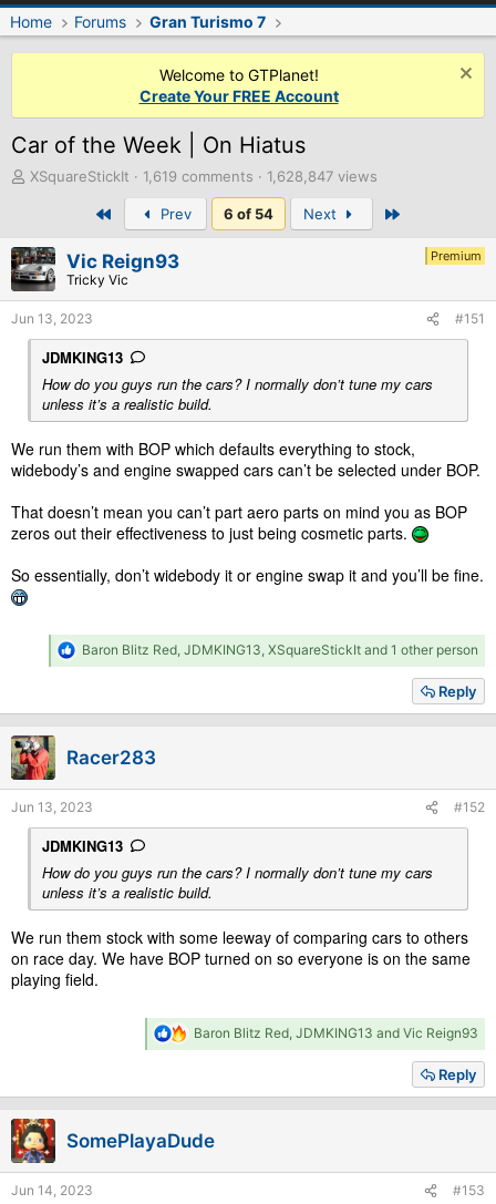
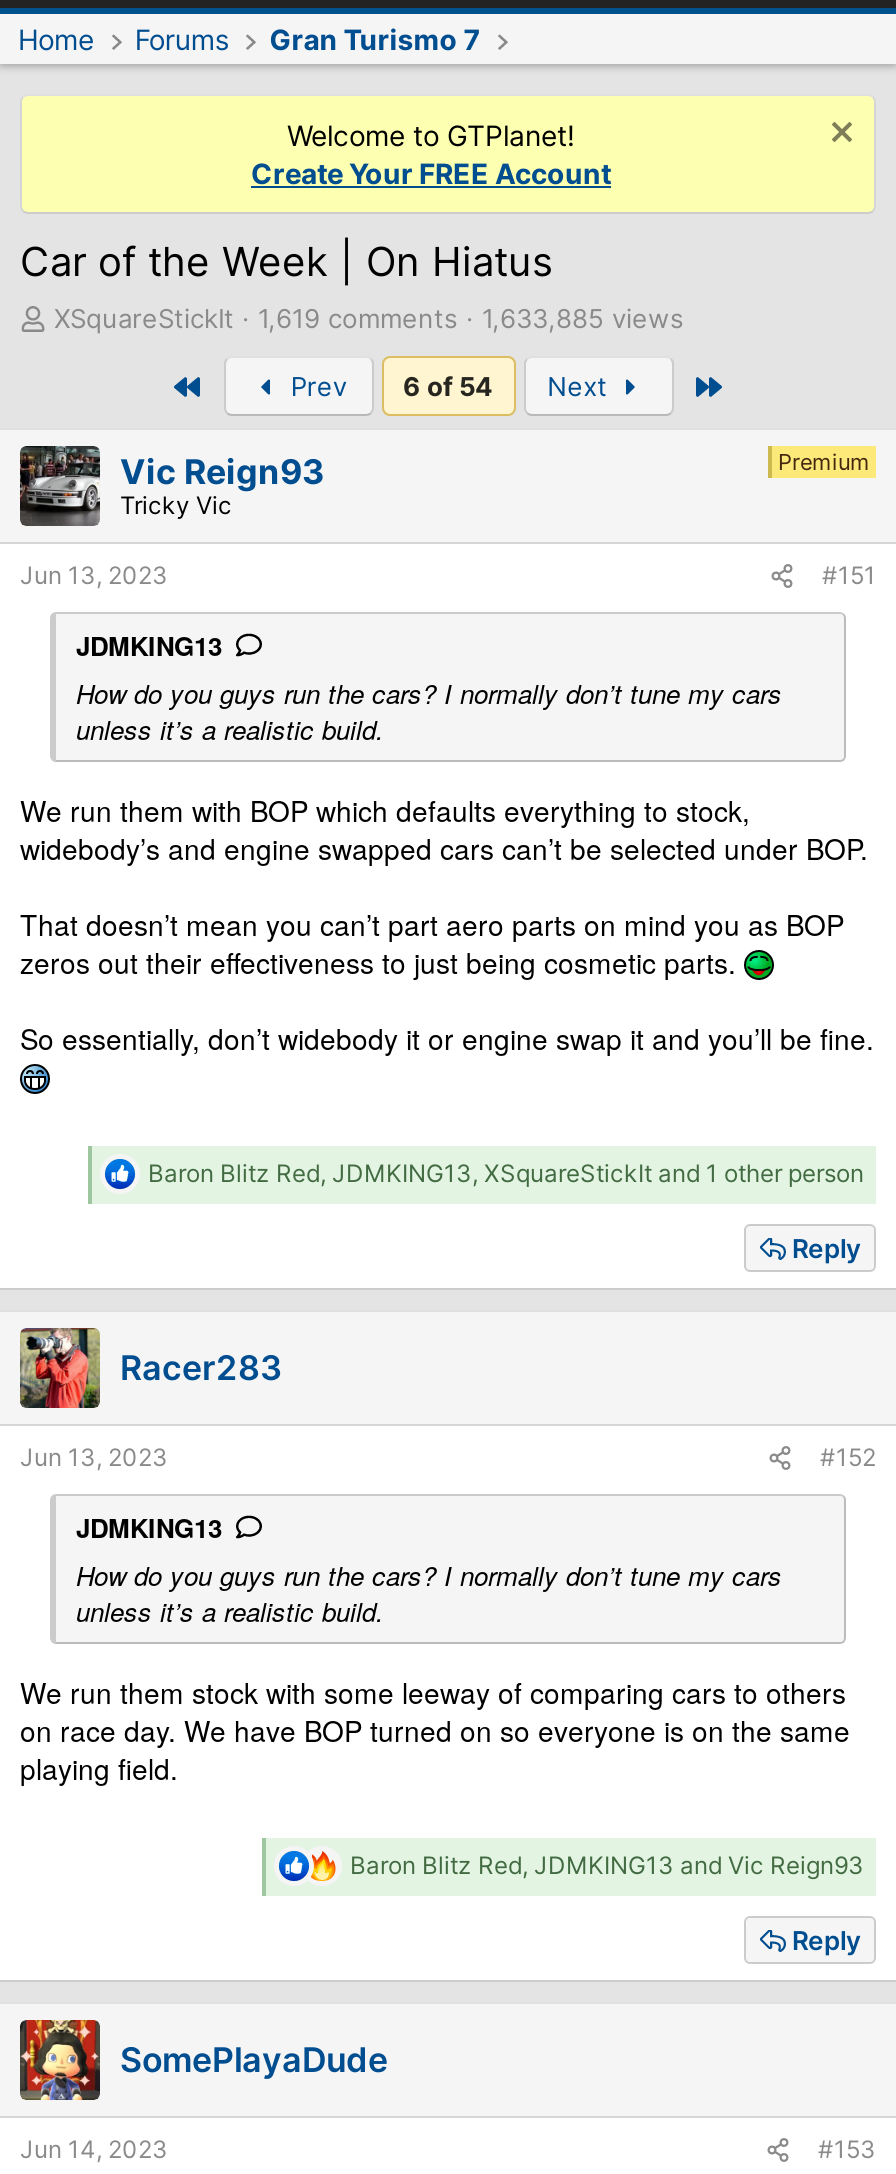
- 1,619 comments 1,628,847 views
+ 1,619 comments 1,633,885 views
